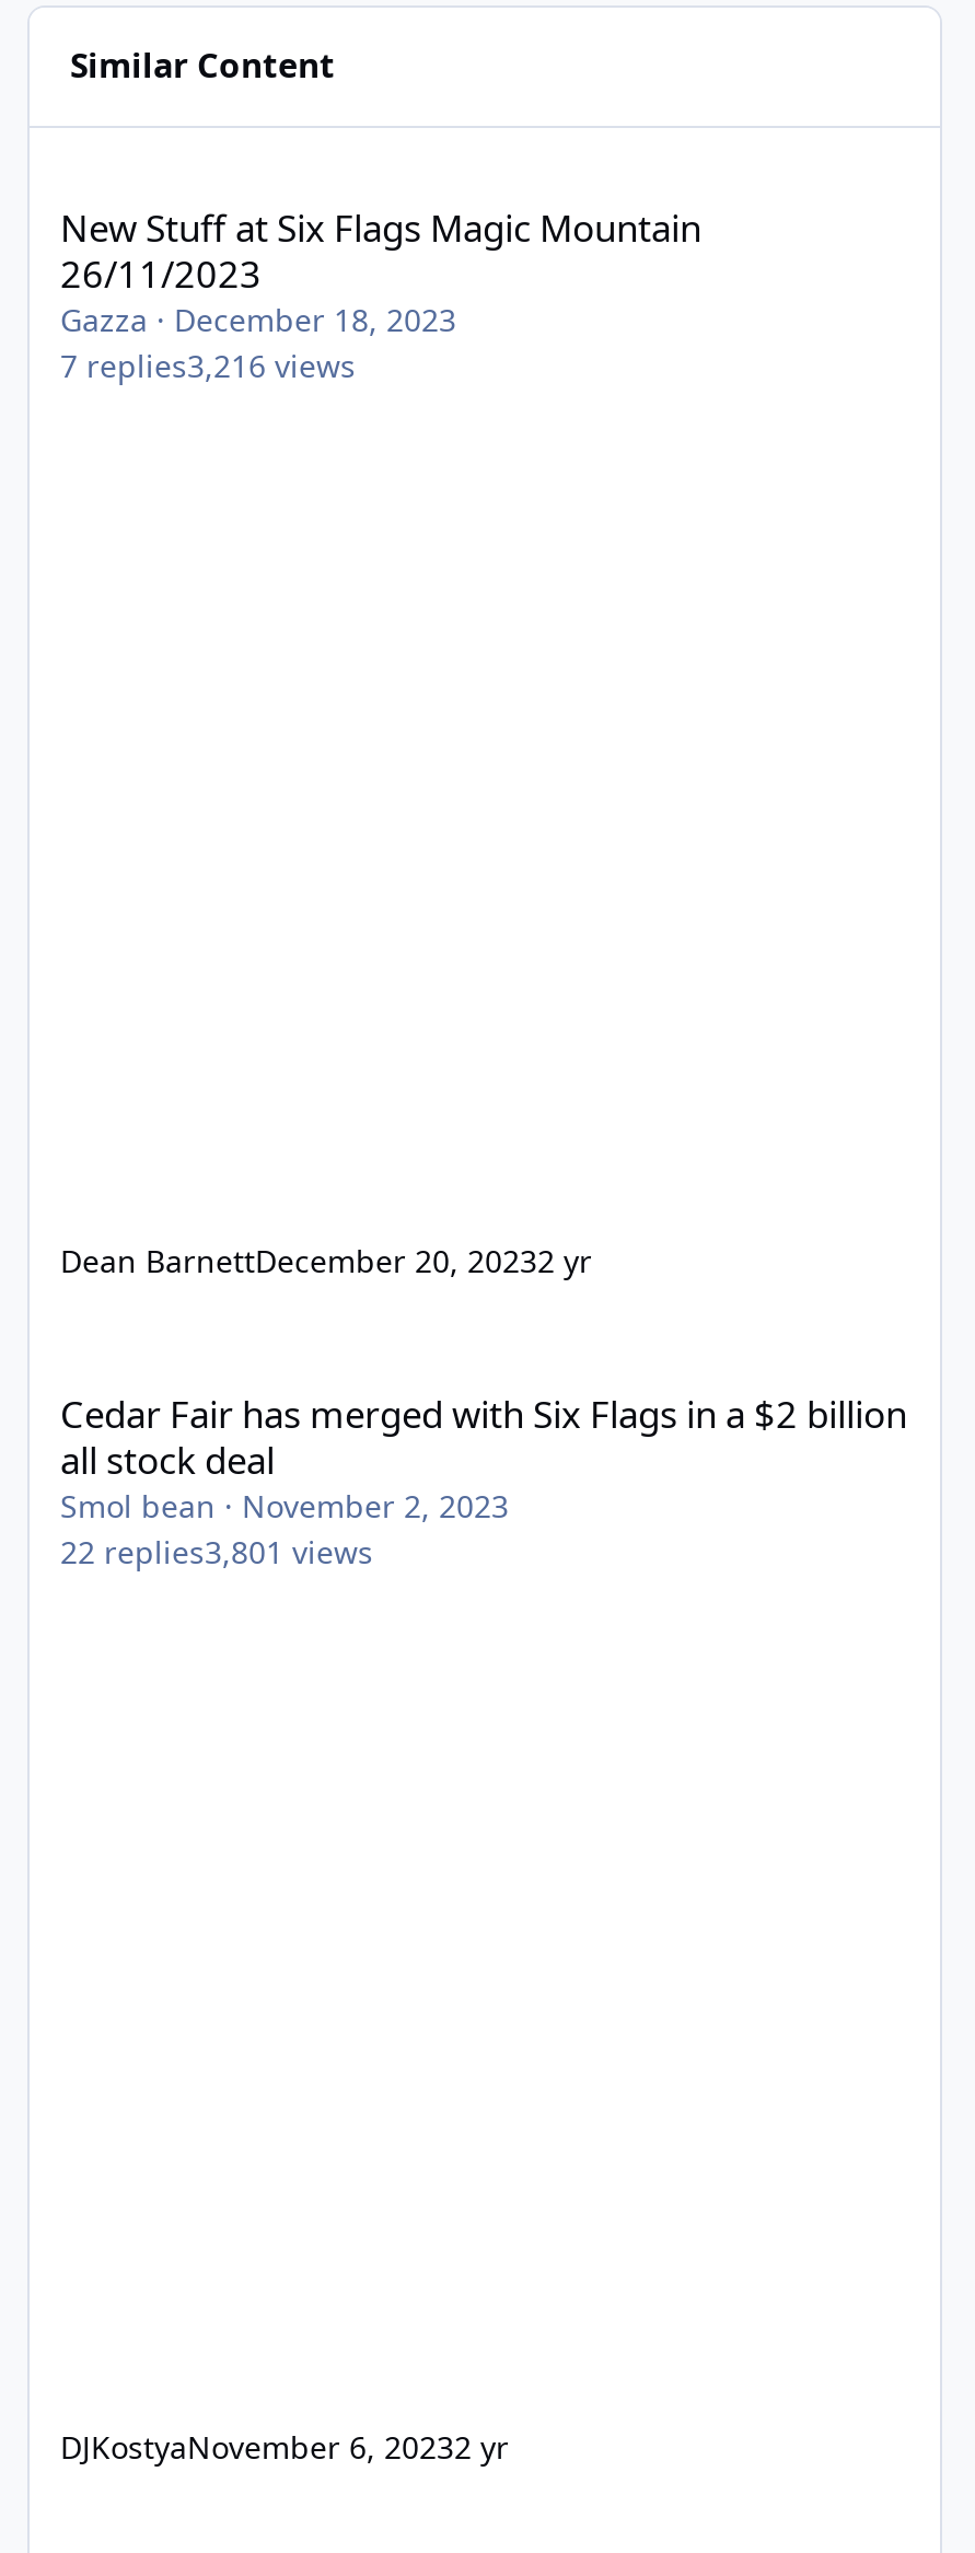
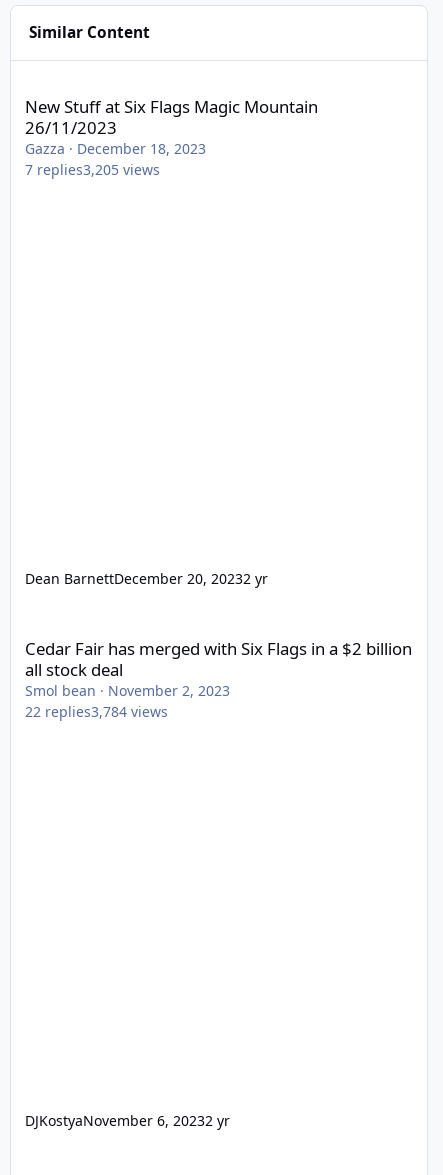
- 7 replies3,216 views
+ 7 replies3,205 views

- 22 replies3,801 views
+ 22 replies3,784 views
